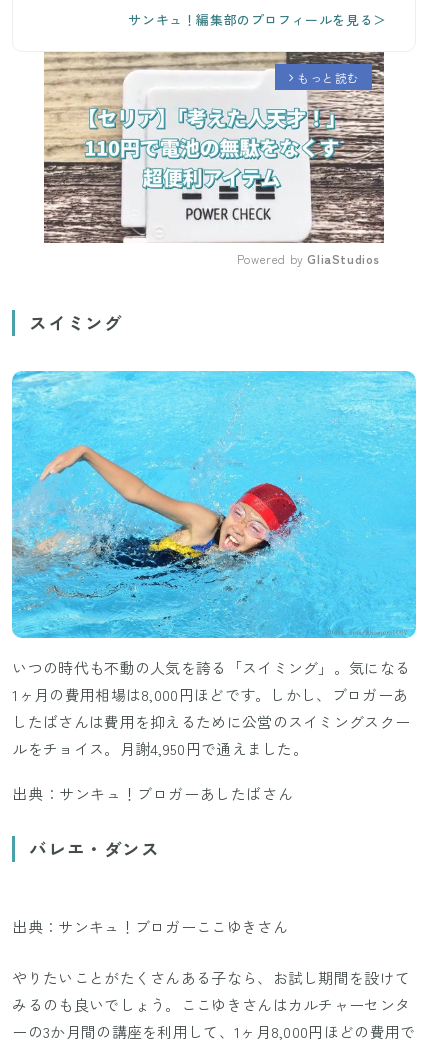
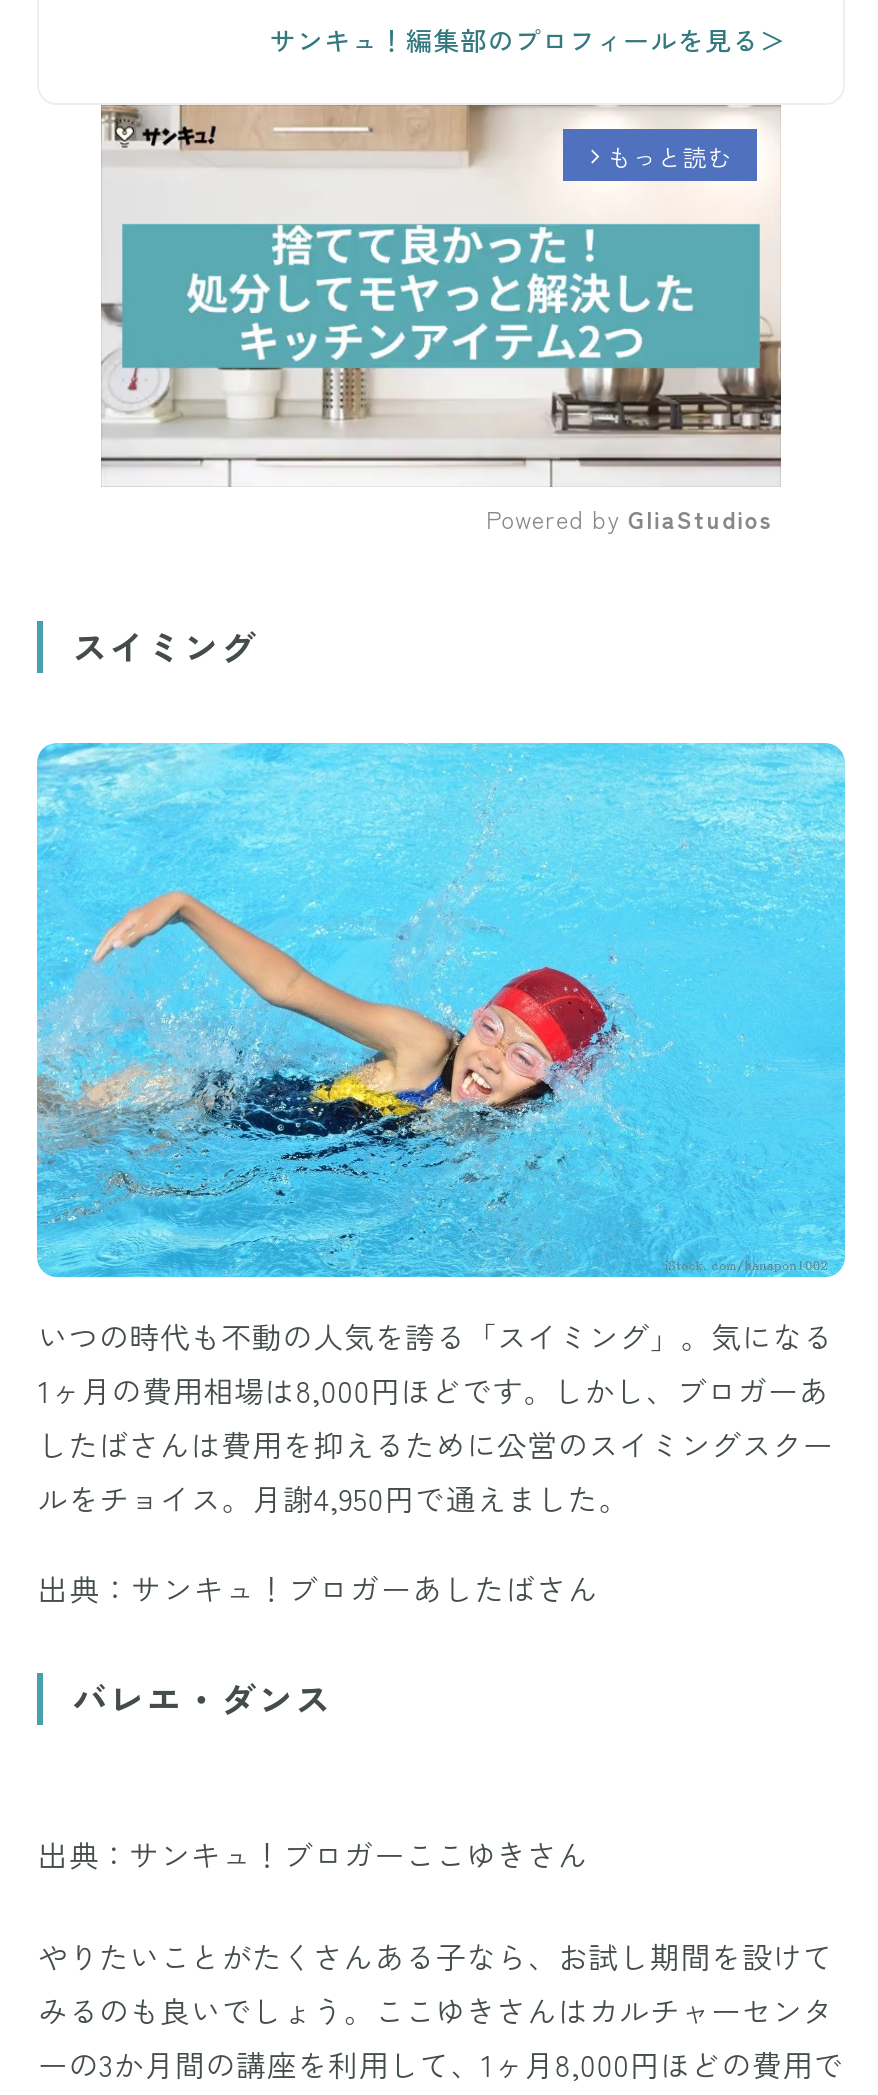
- [image]
+ [image]
